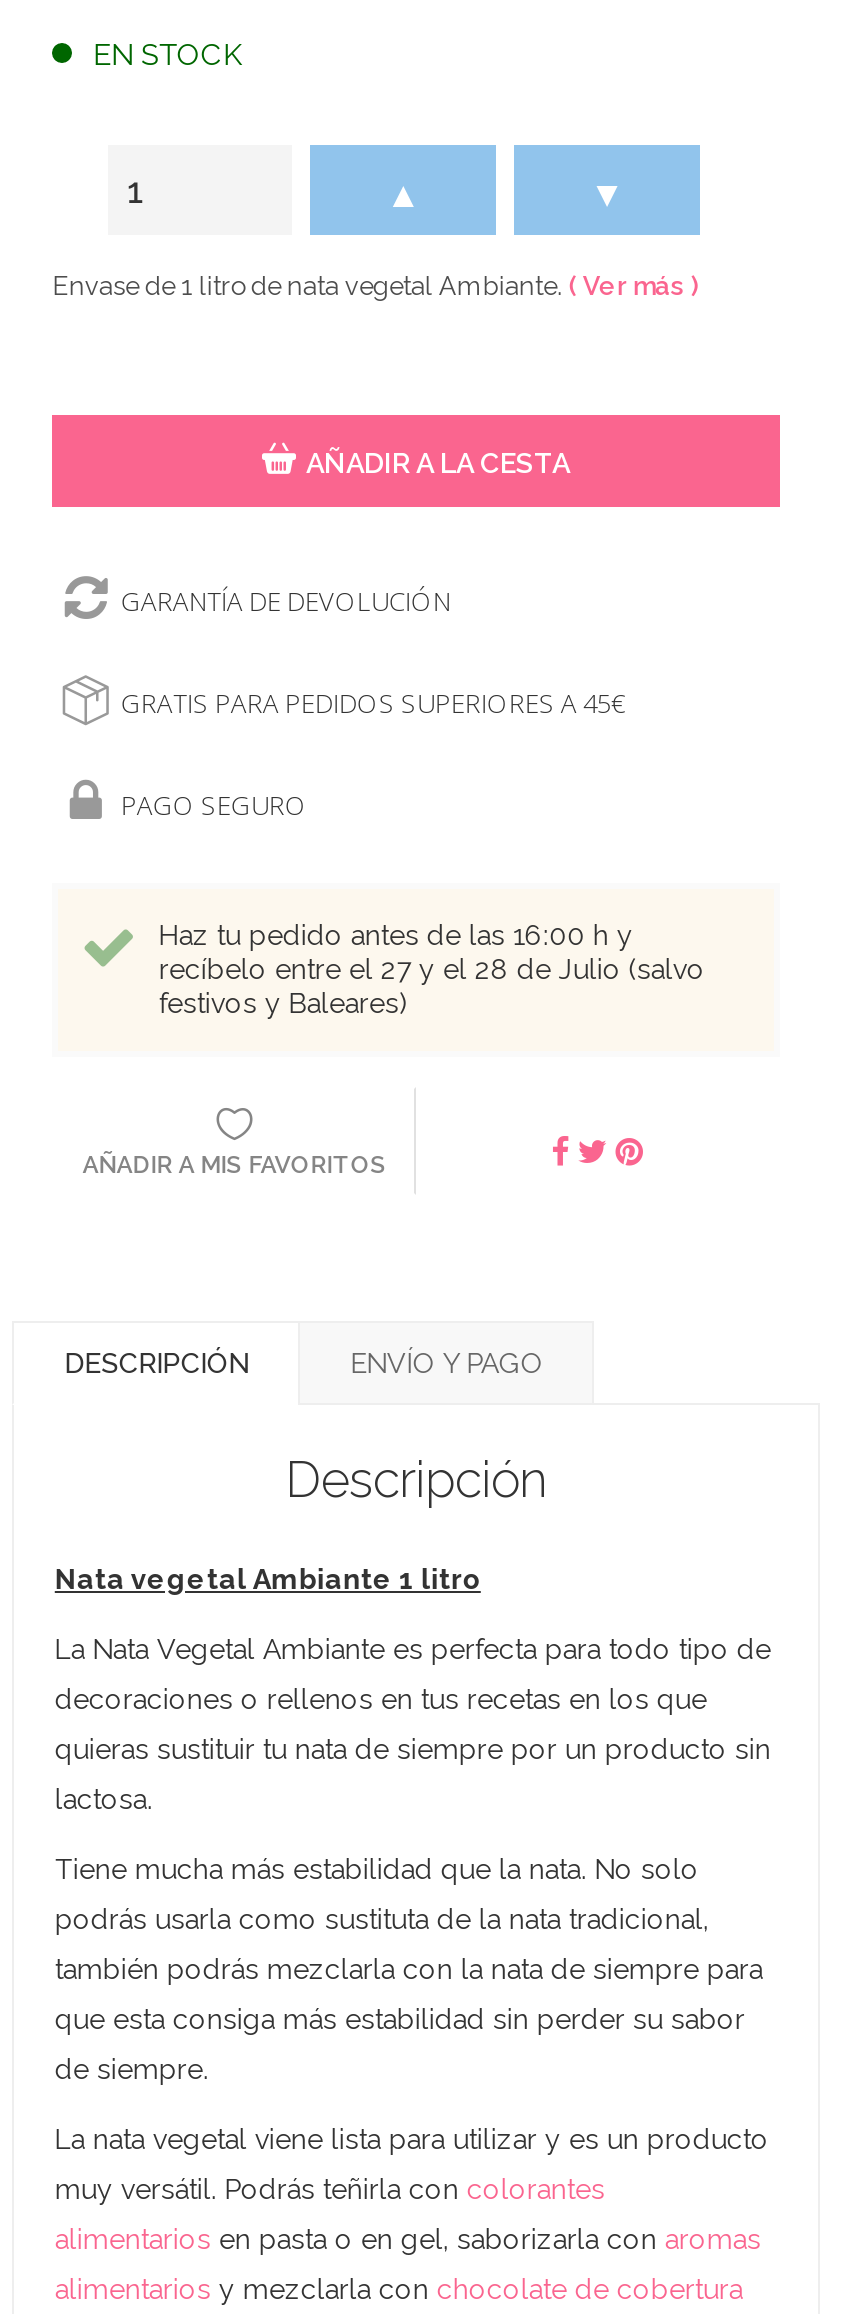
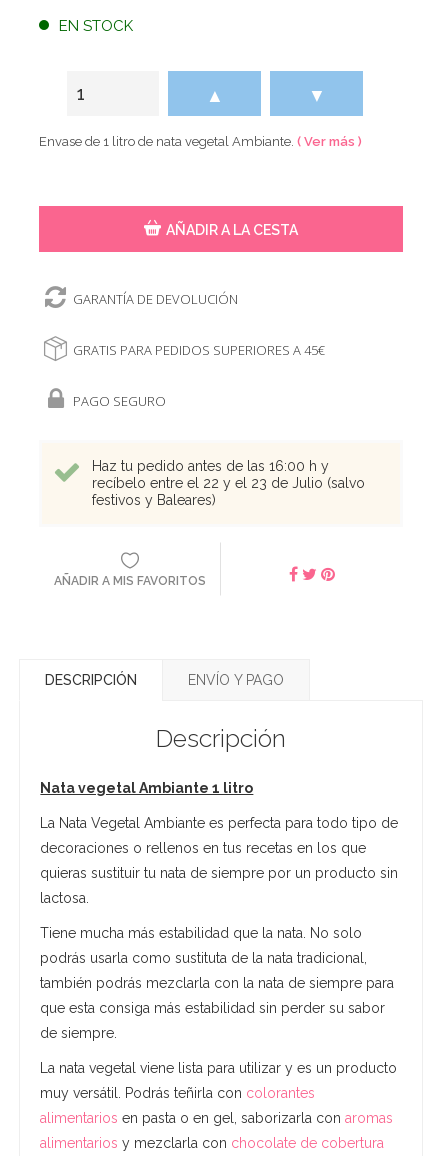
- recíbelo entre el 27 y el 28 de Julio (salvo
+ recíbelo entre el 22 y el 23 de Julio (salvo
